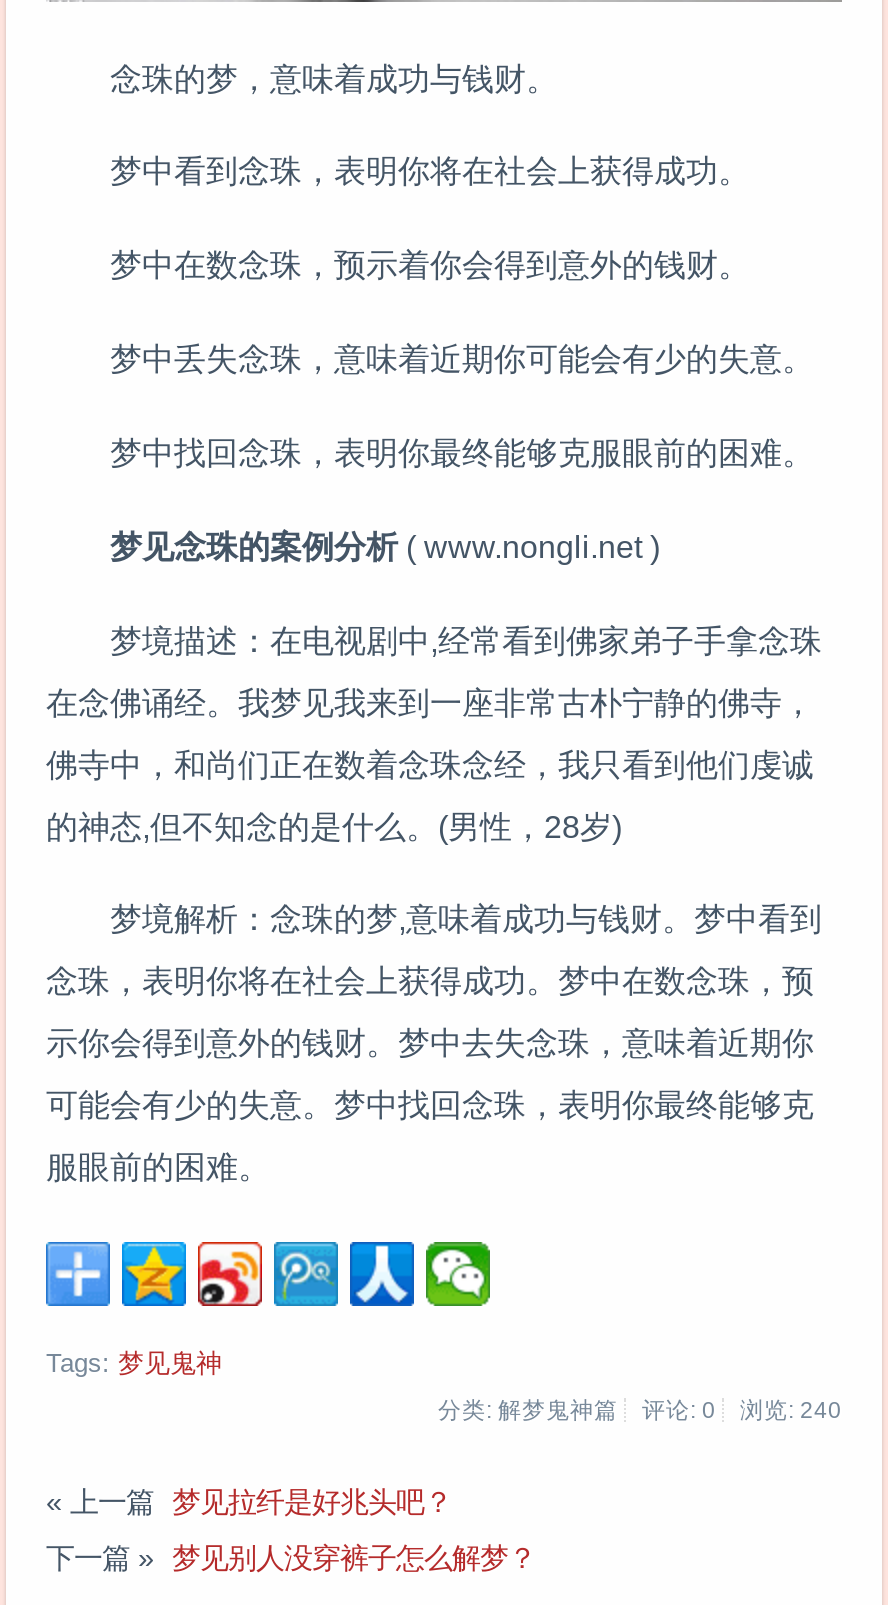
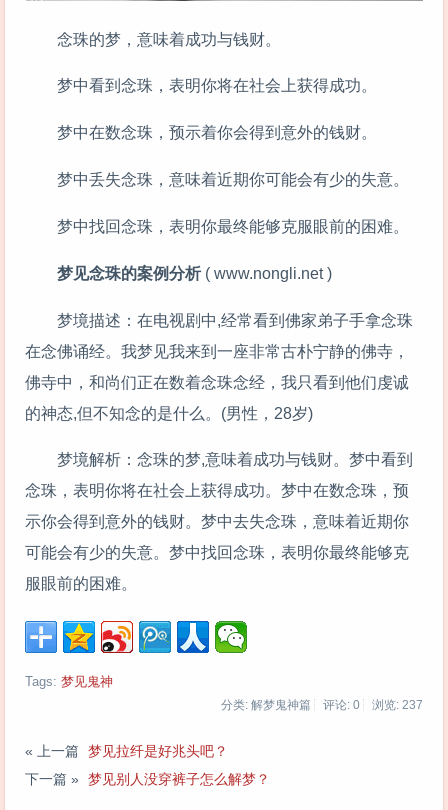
- 分类: 解梦鬼神篇 评论: 0 浏览: 240
+ 分类: 解梦鬼神篇 评论: 0 浏览: 237
